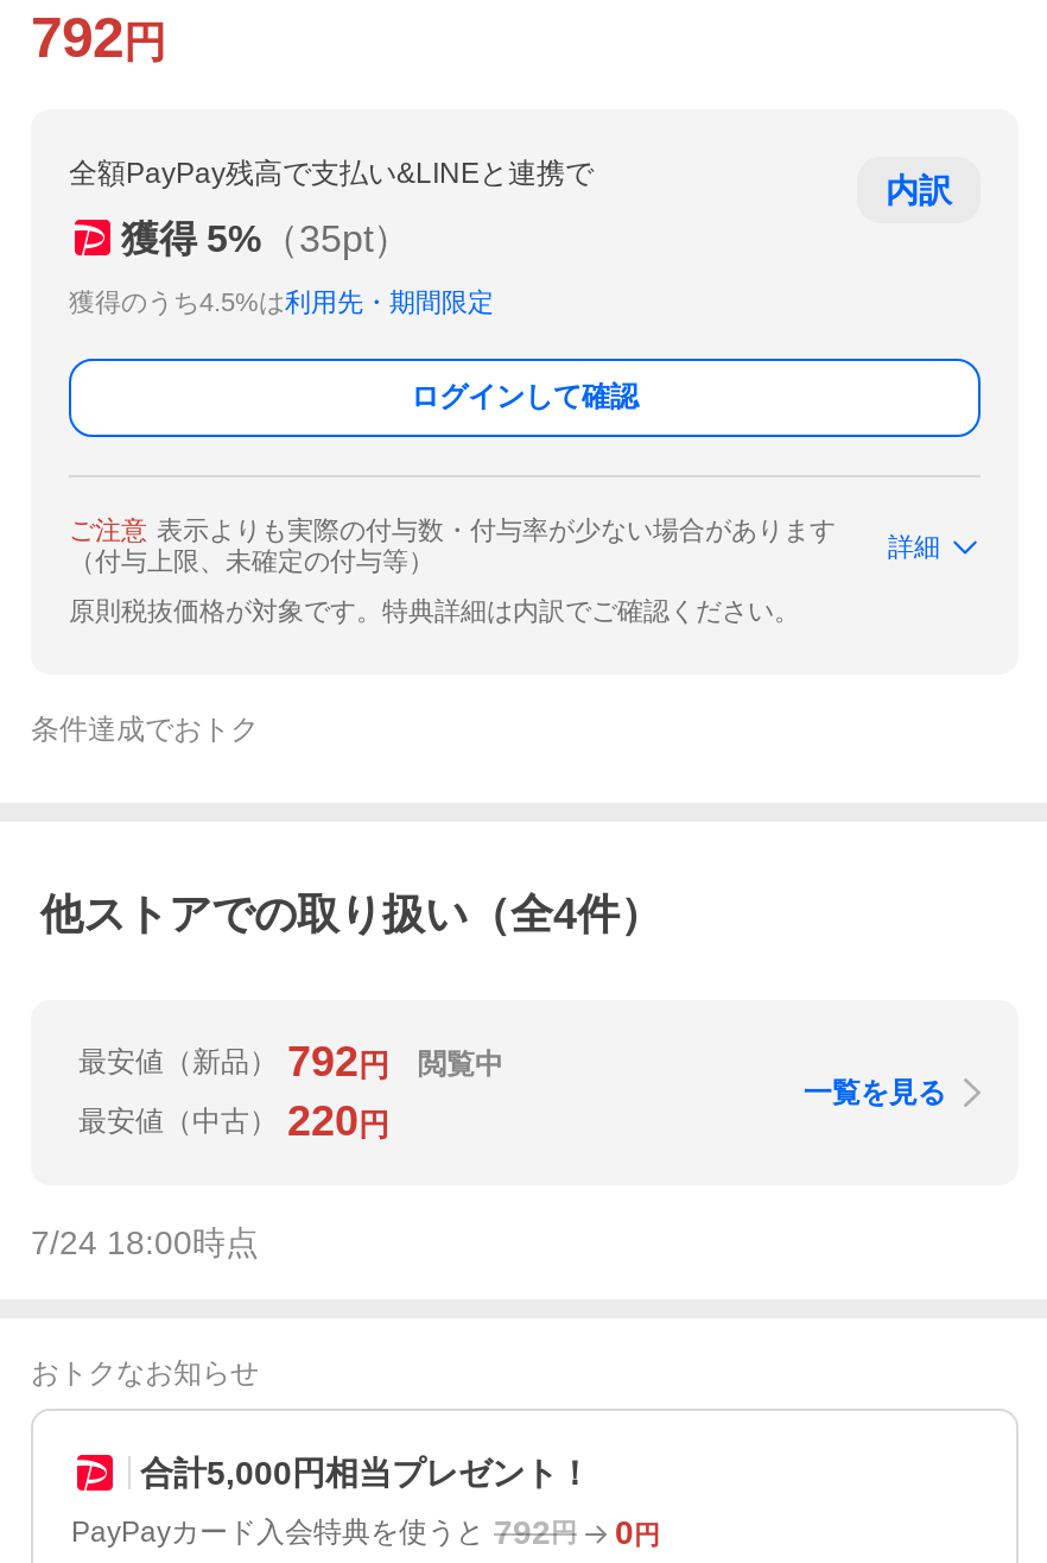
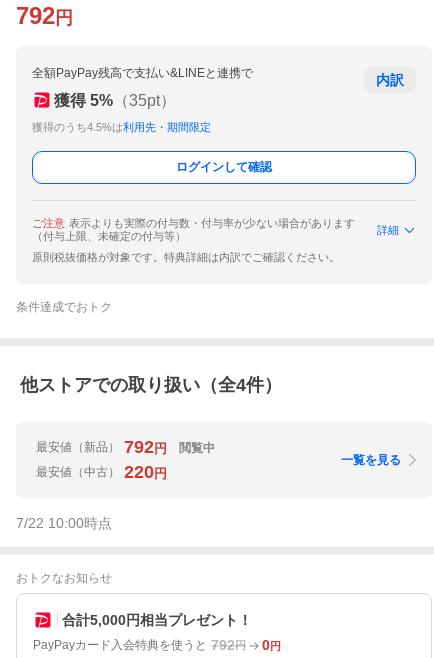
- 7/24 18:00時点
+ 7/22 10:00時点
